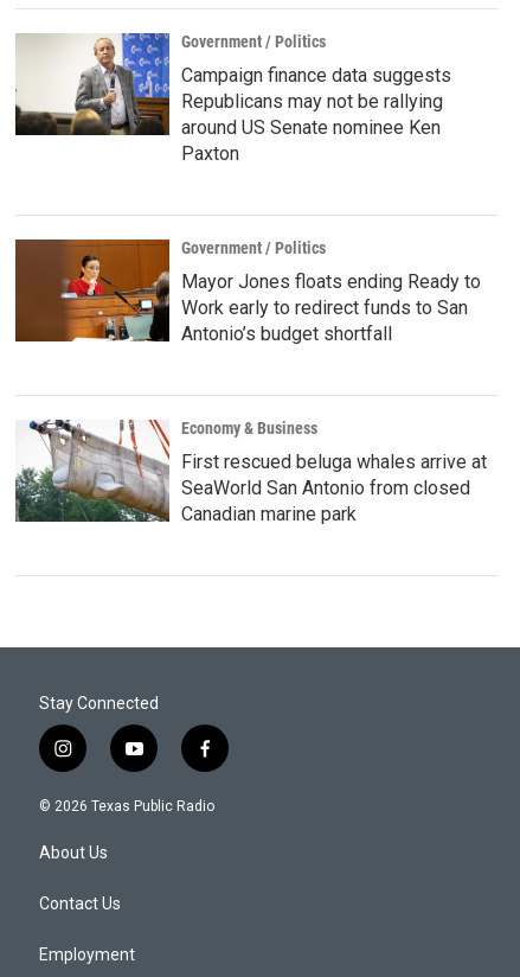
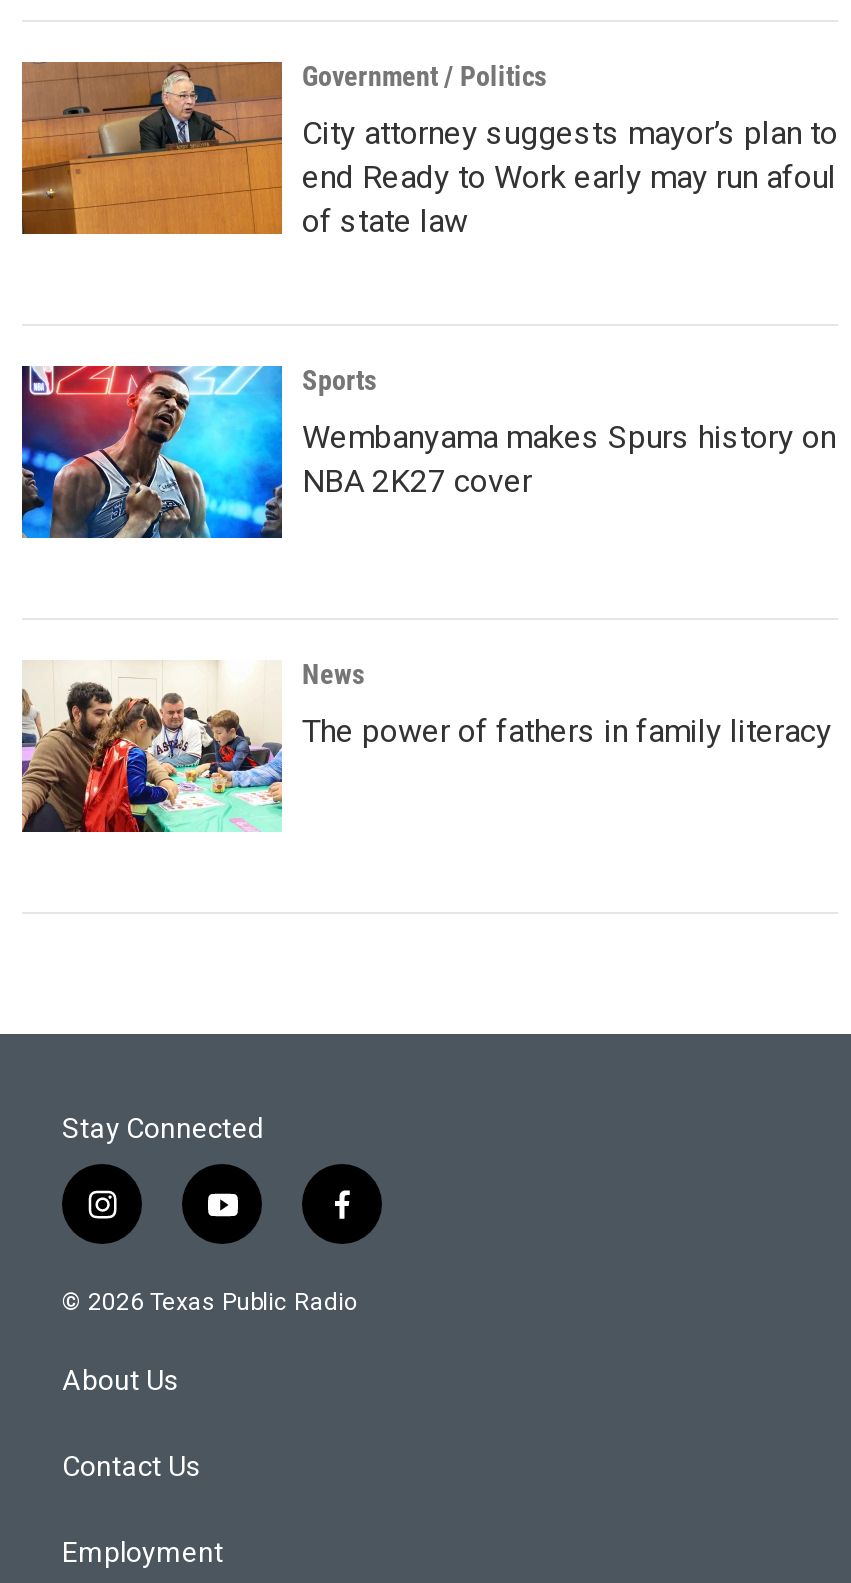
- [image]
- Campaign finance data suggests
- Republicans may not be rallying
- around US Senate nominee Ken
- Paxton
+ [image]
+ City attorney suggests mayor’s plan to
+ end Ready to Work early may run afoul
+ of state law

- [image]
- Government / Politics
+ [image]
+ Sports

- Mayor Jones floats ending Ready to
- Work early to redirect funds to San
- Antonio’s budget shortfall
+ Wembanyama makes Spurs history on
+ NBA 2K27 cover

- [image]
- Economy & Business
+ [image]
+ News

- First rescued beluga whales arrive at
- SeaWorld San Antonio from closed
- Canadian marine park
+ The power of fathers in family literacy
